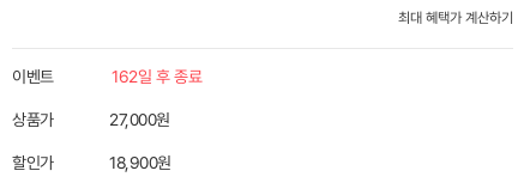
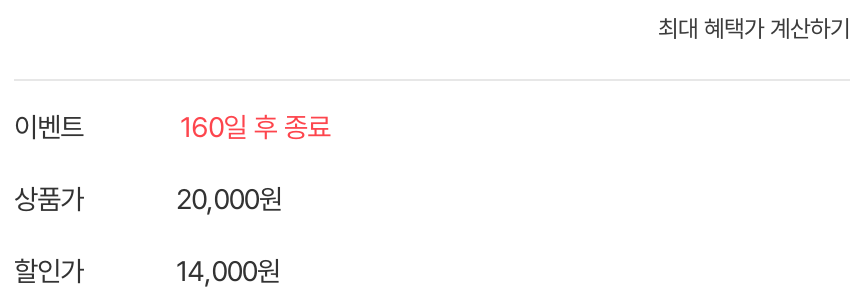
- 162일 후 종료
+ 160일 후 종료

- 27,000원
+ 20,000원

- 18,900원
+ 14,000원
